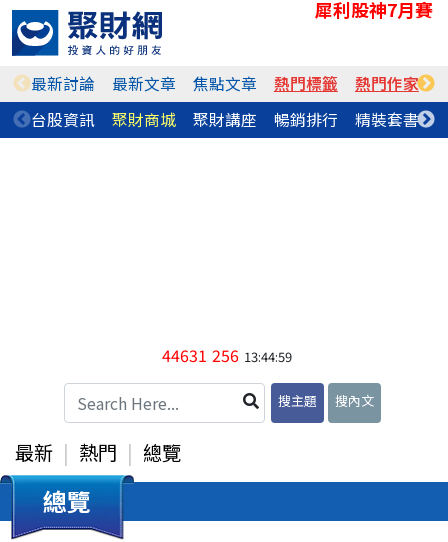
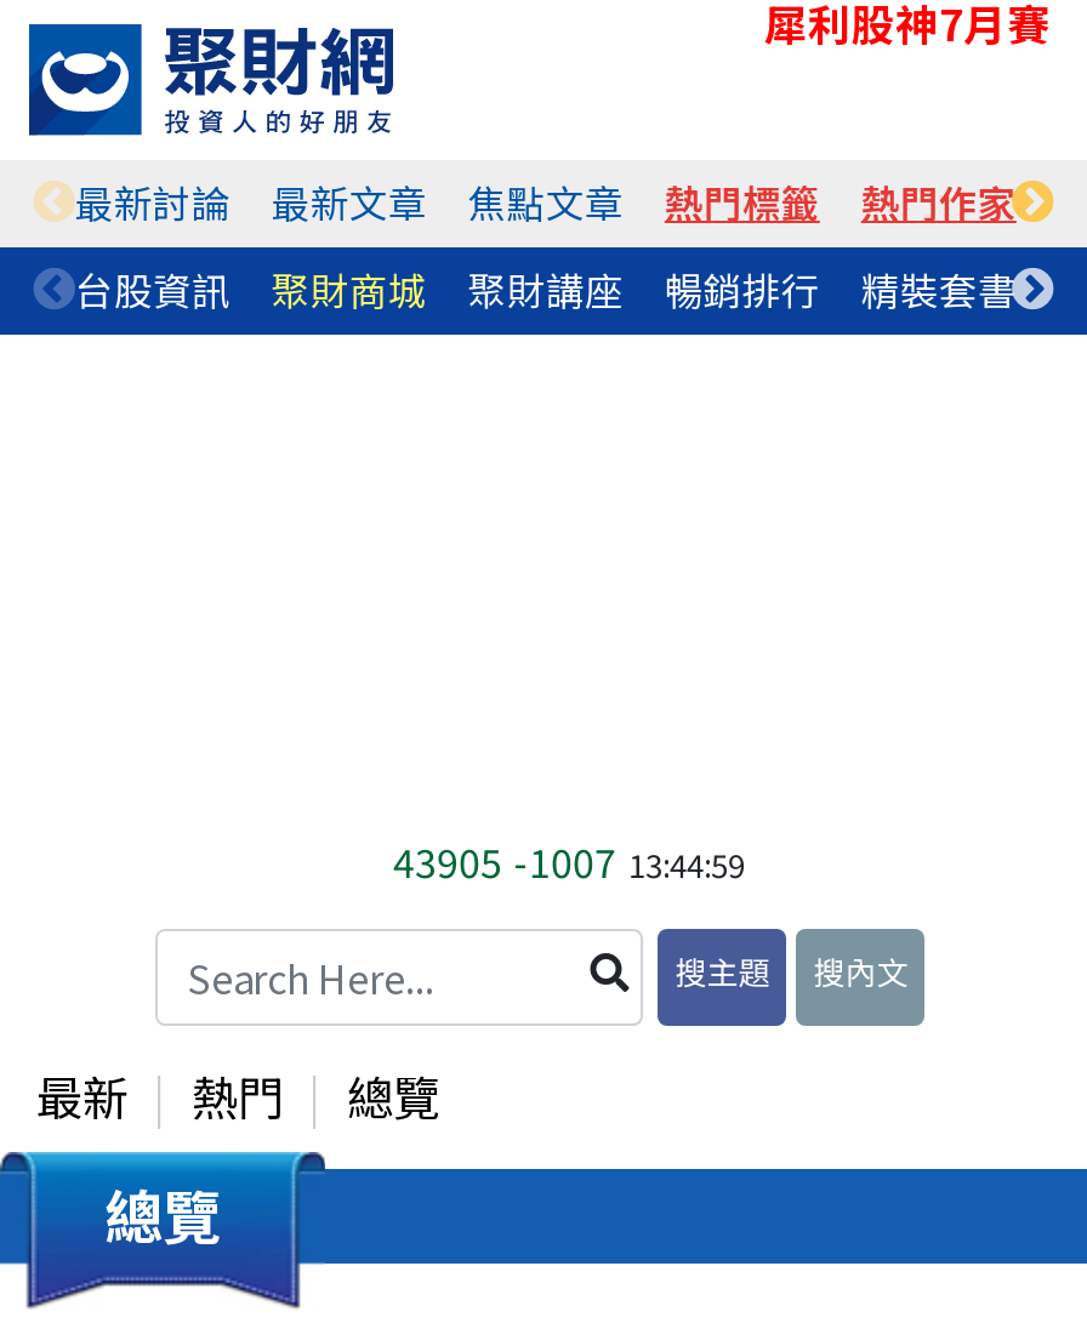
- 44631 256 13:44:59
+ 43905 -1007 13:44:59
